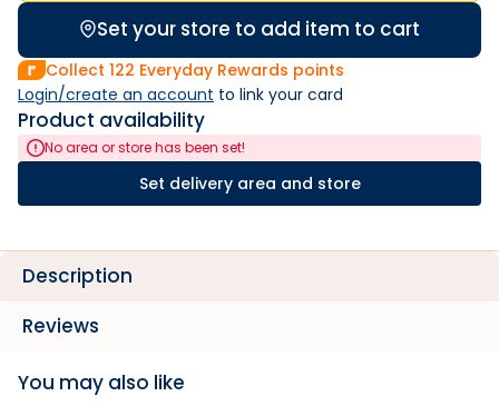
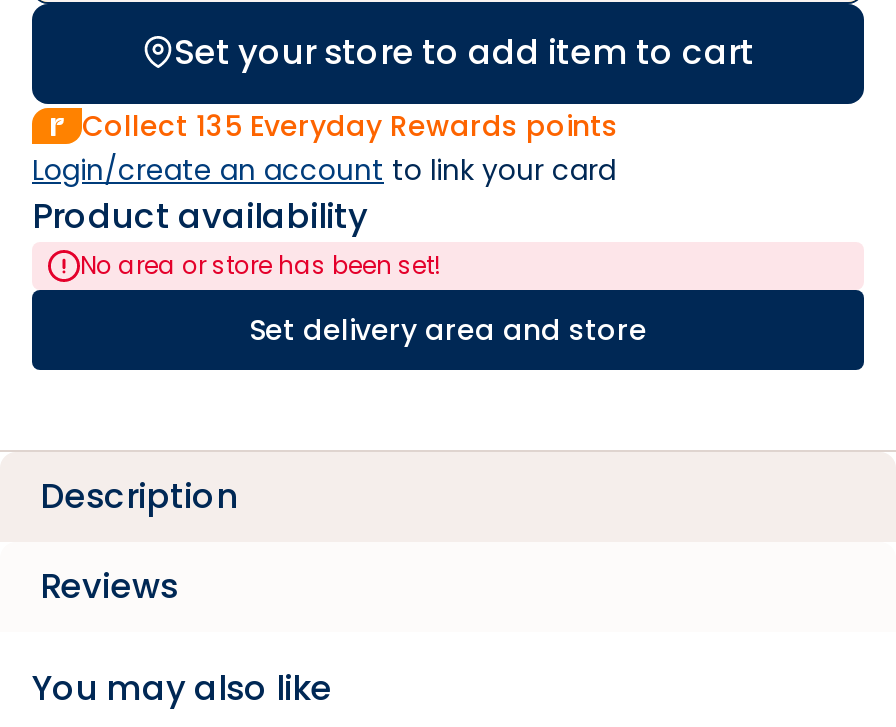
- Collect 122 Everyday Rewards points
+ Collect 135 Everyday Rewards points
